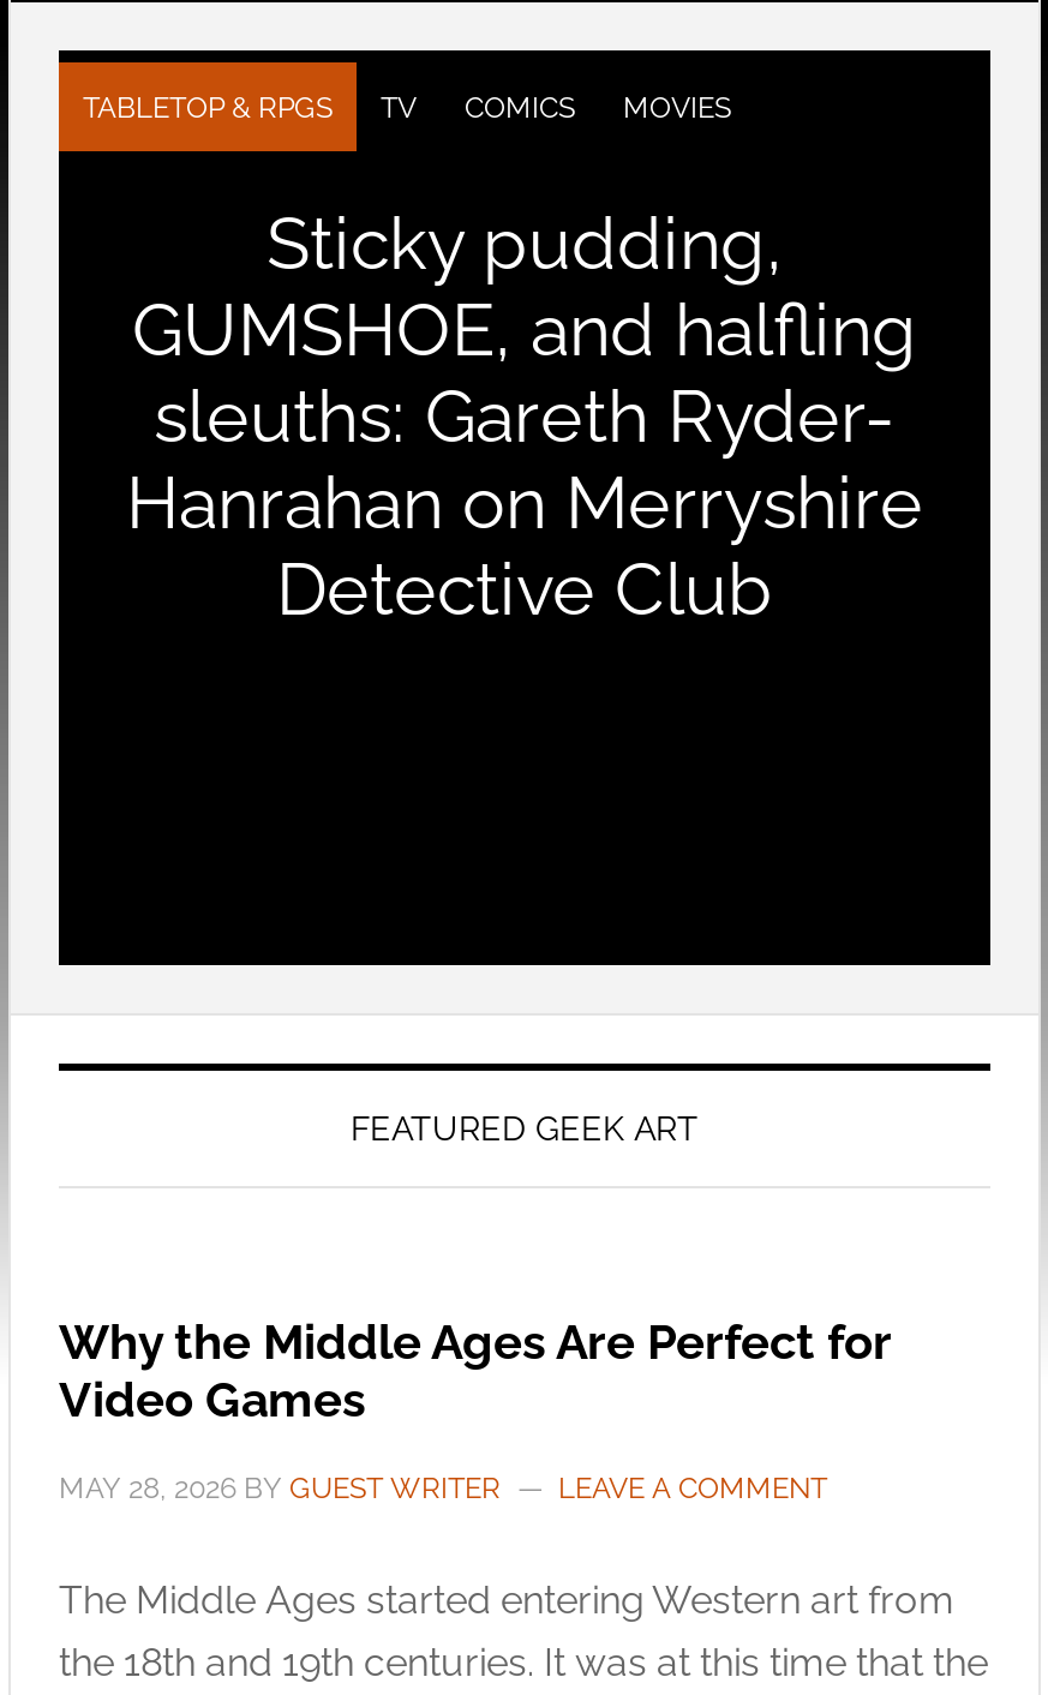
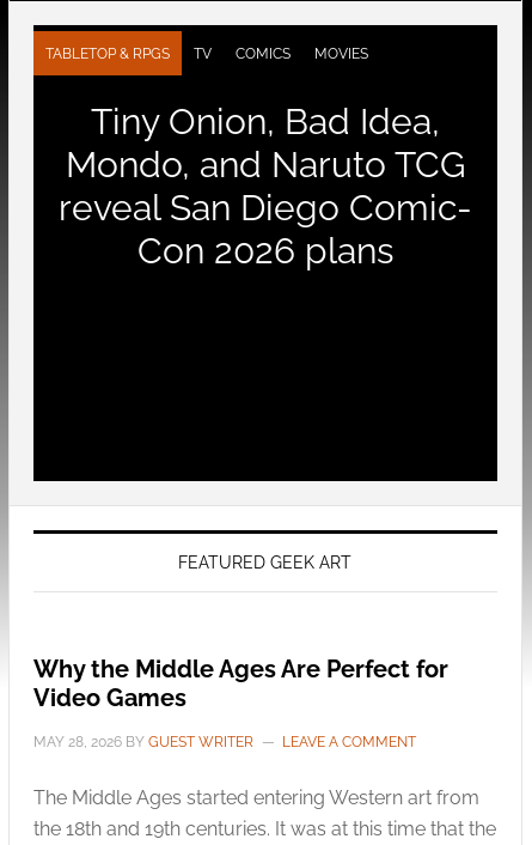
- Sticky pudding,
- GUMSHOE, and halfling
- sleuths: Gareth Ryder-
- Hanrahan on Merryshire
- Detective Club
+ Tiny Onion, Bad Idea,
+ Mondo, and Naruto TCG
+ reveal San Diego Comic-
+ Con 2026 plans
